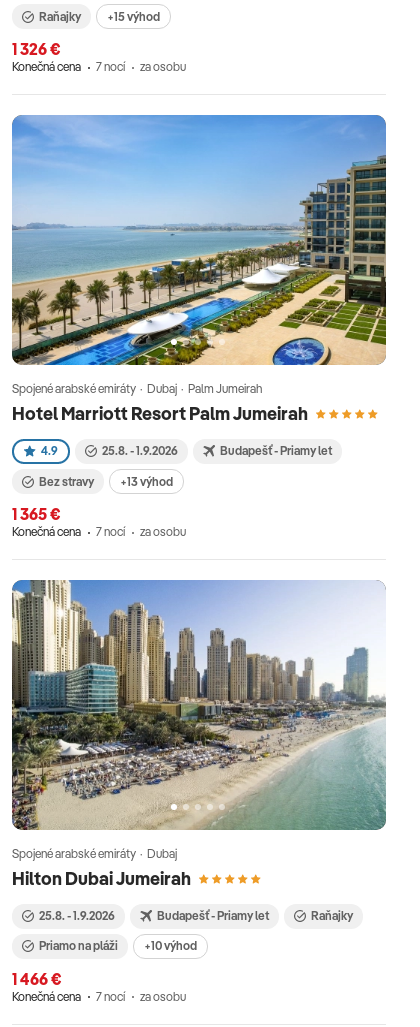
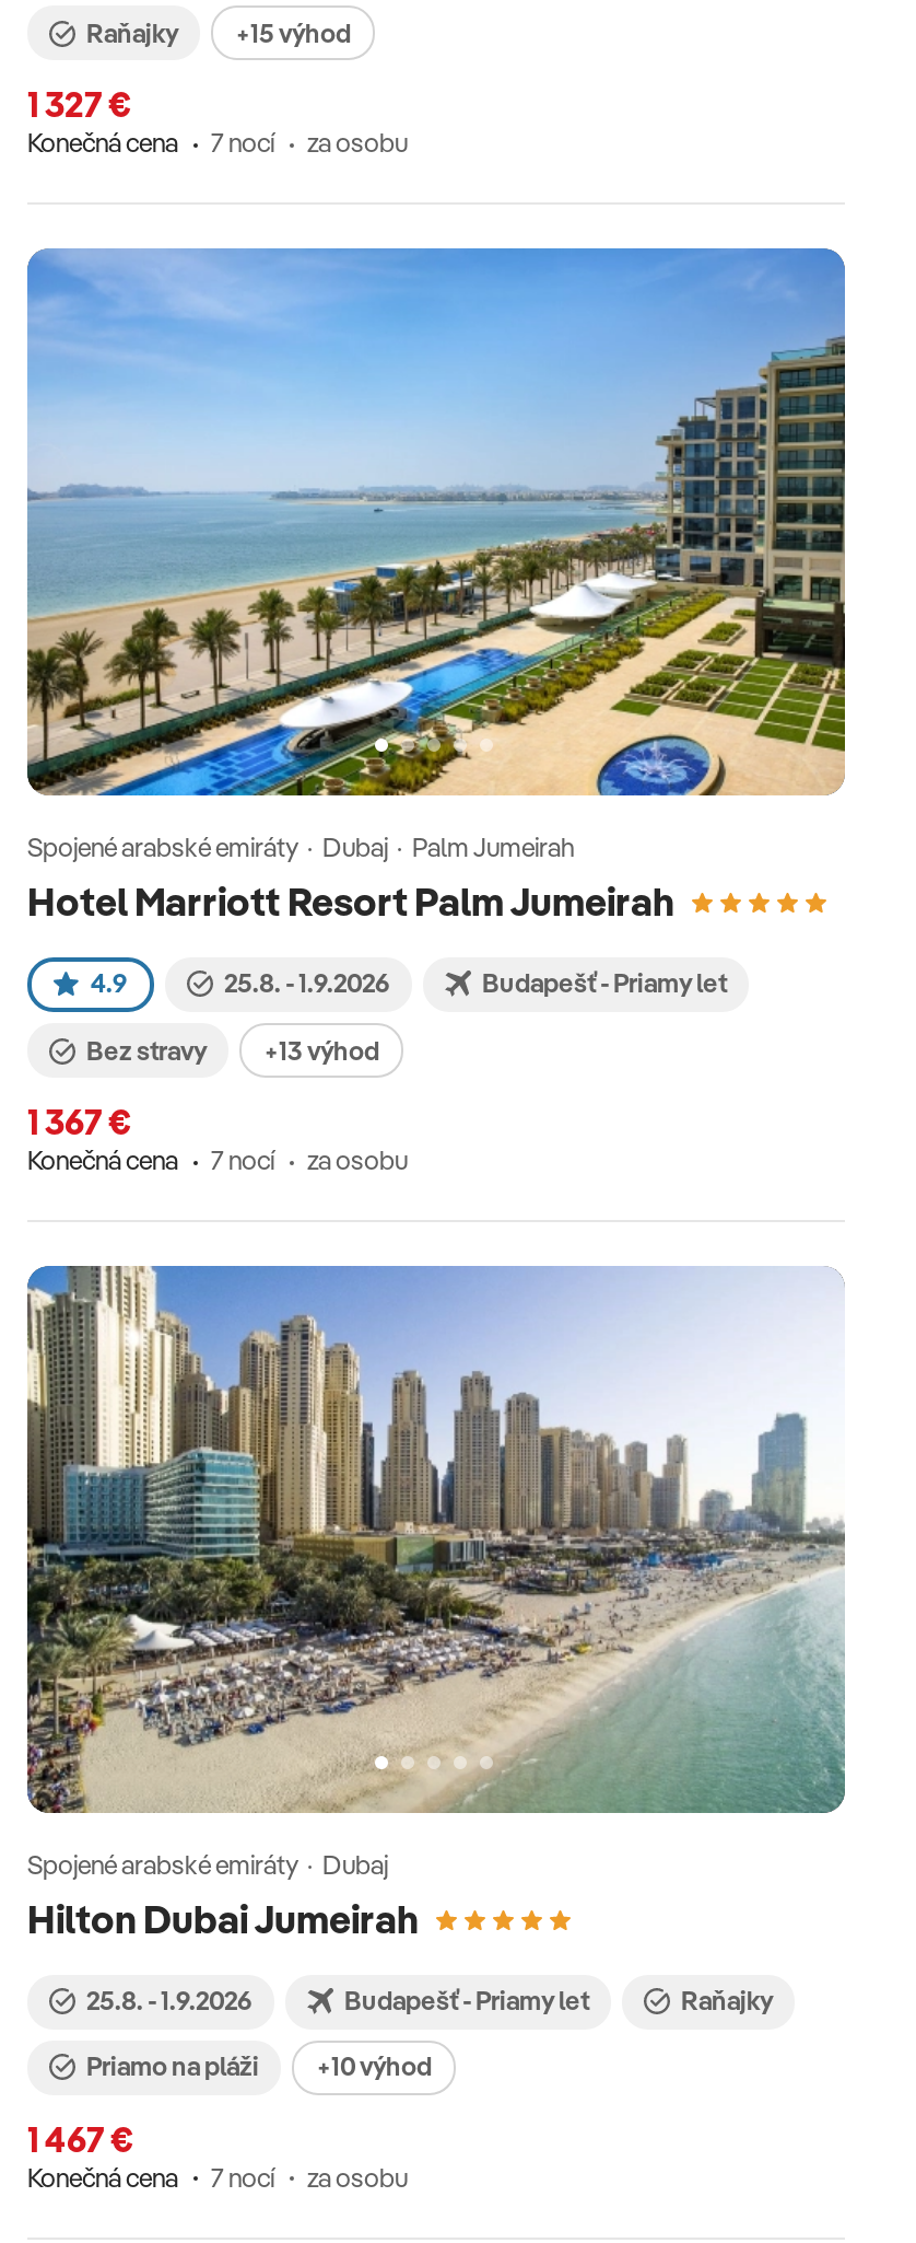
- 1 326 €
+ 1 327 €

- 1 365 €
+ 1 367 €

- 1 466 €
+ 1 467 €
